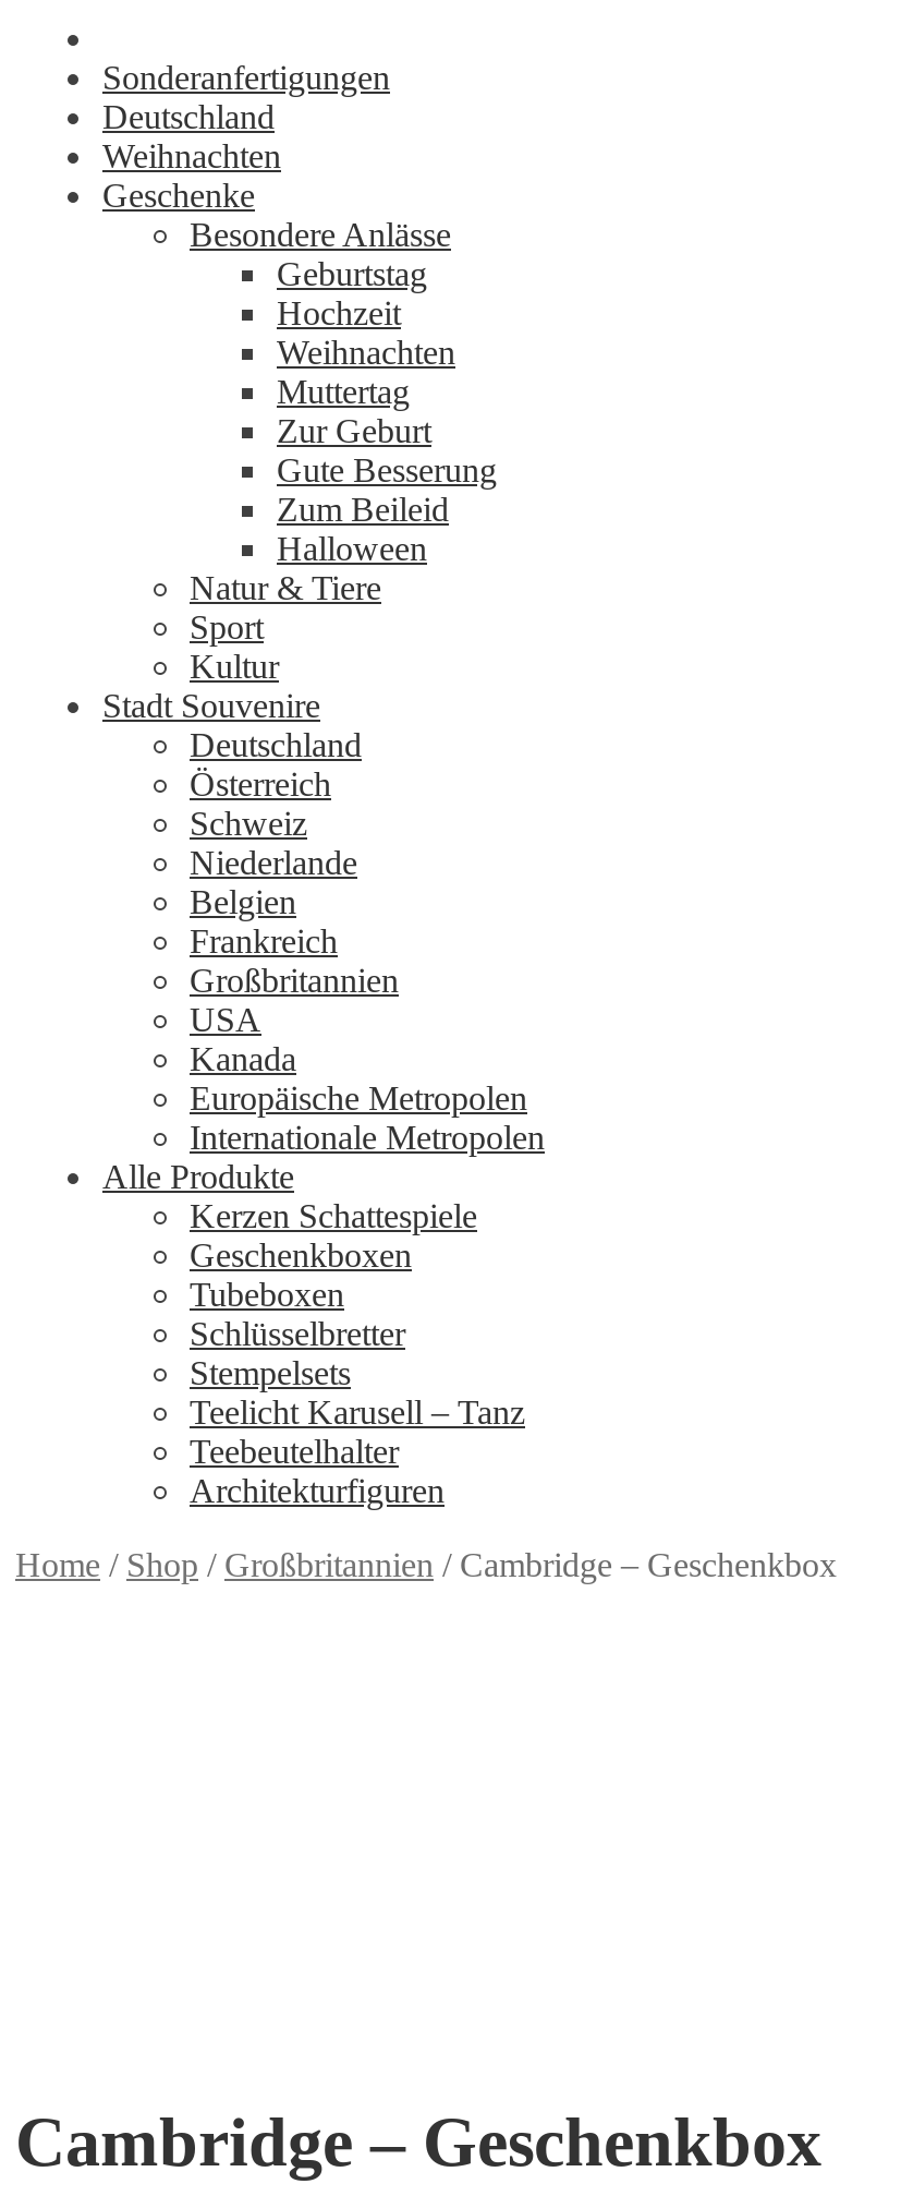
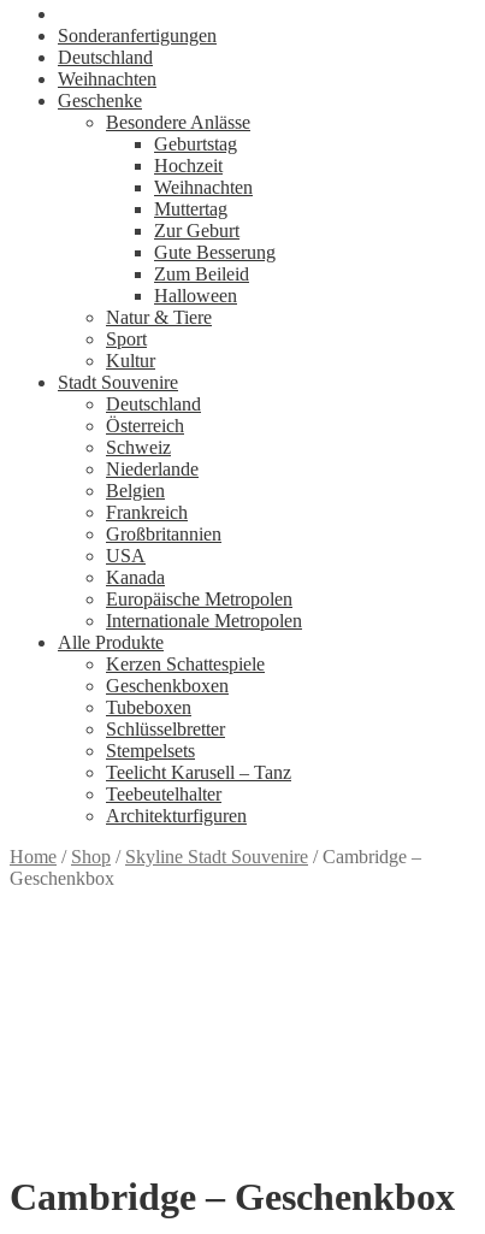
- Home / Shop / Großbritannien / Cambridge – Geschenkbox
+ Home / Shop / Skyline Stadt Souvenire / Cambridge –
+ Geschenkbox
